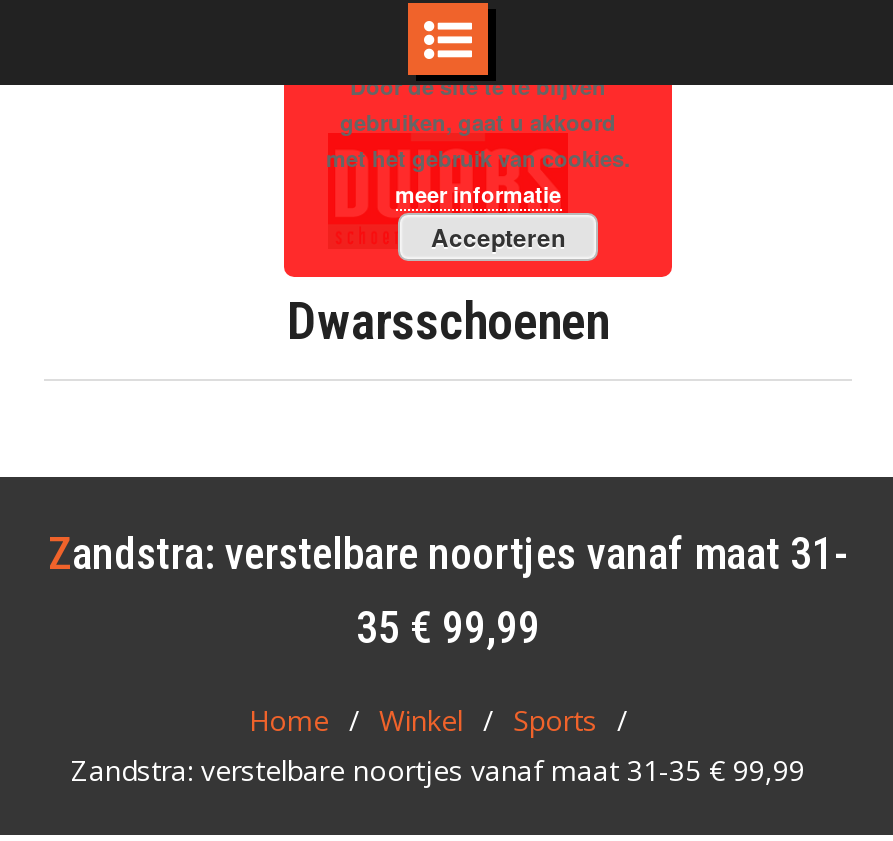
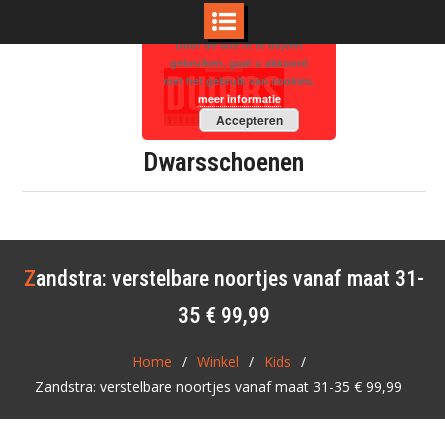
- Sports
+ Kids
